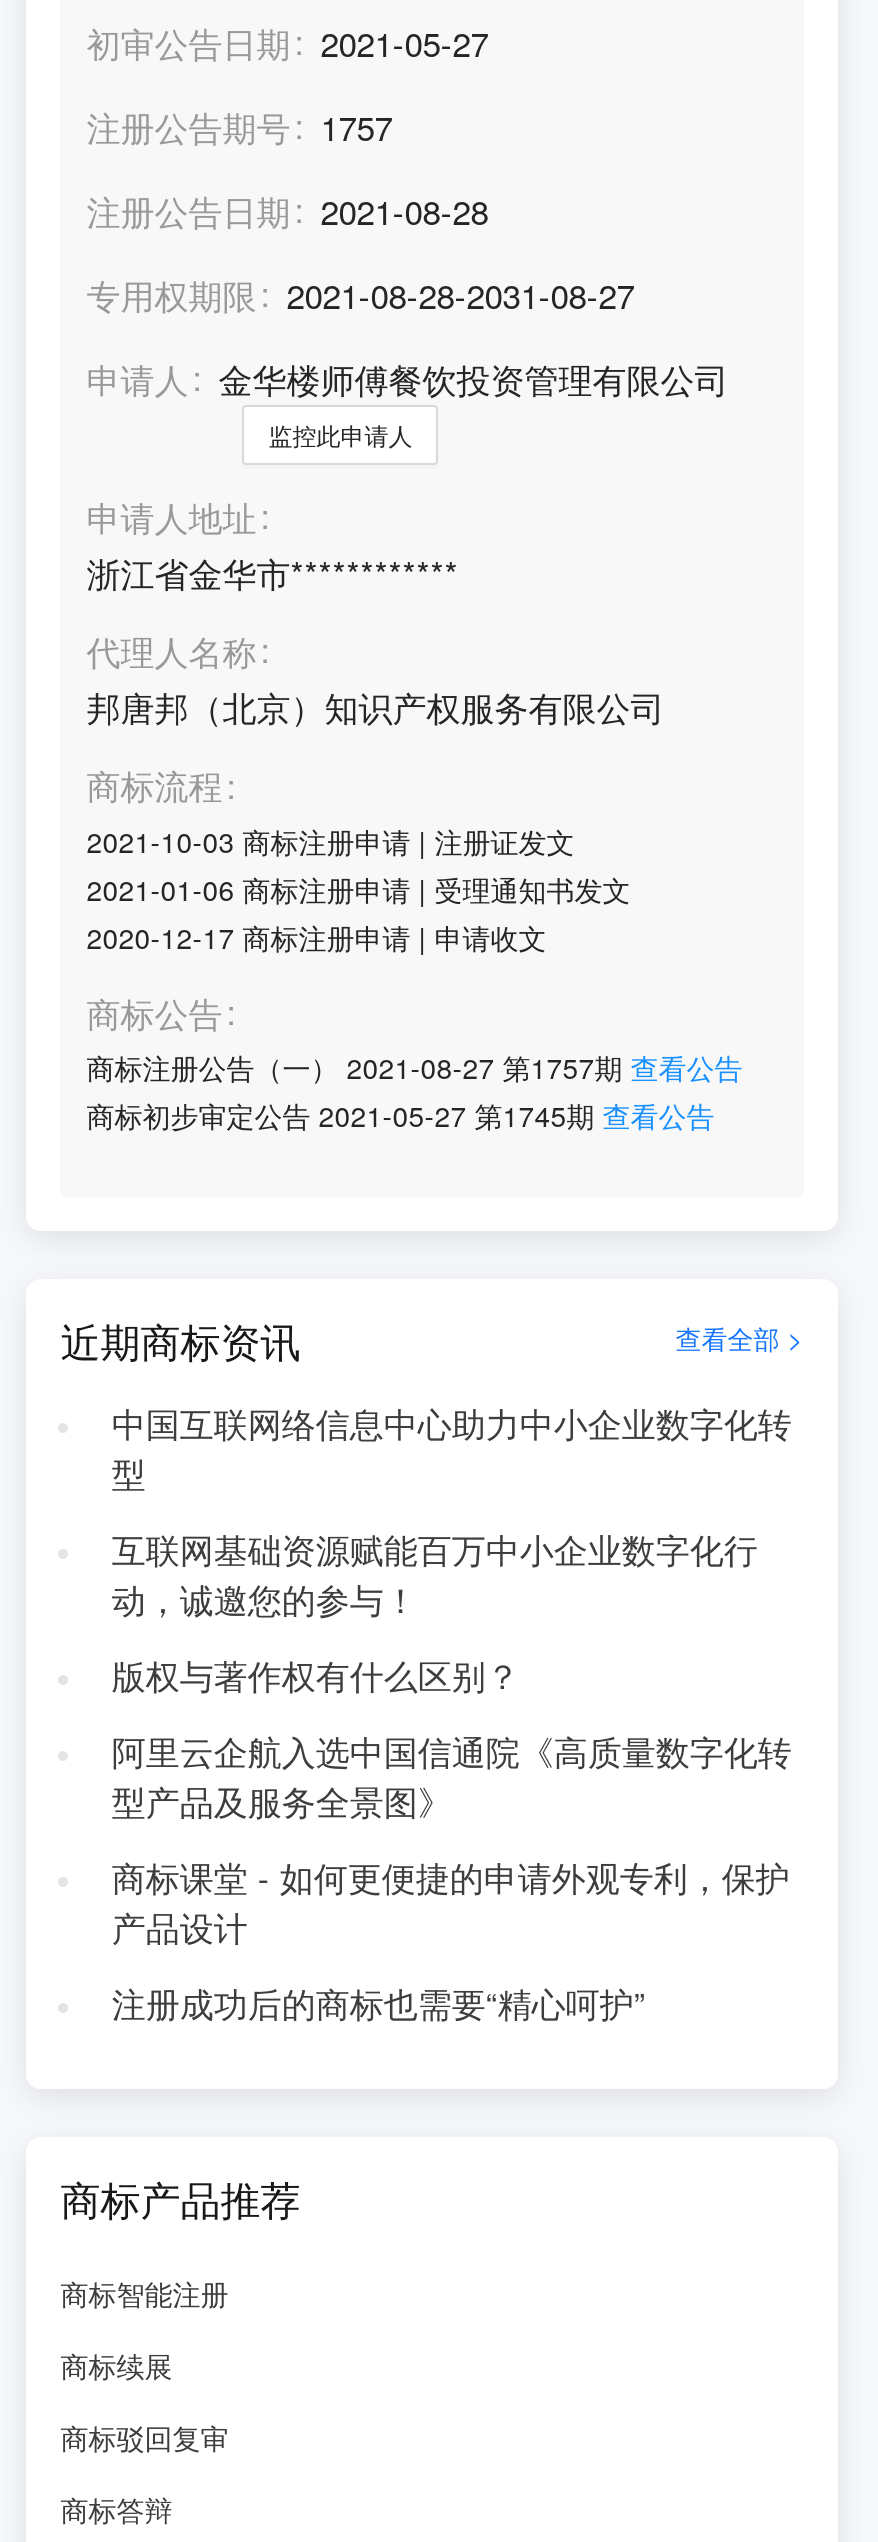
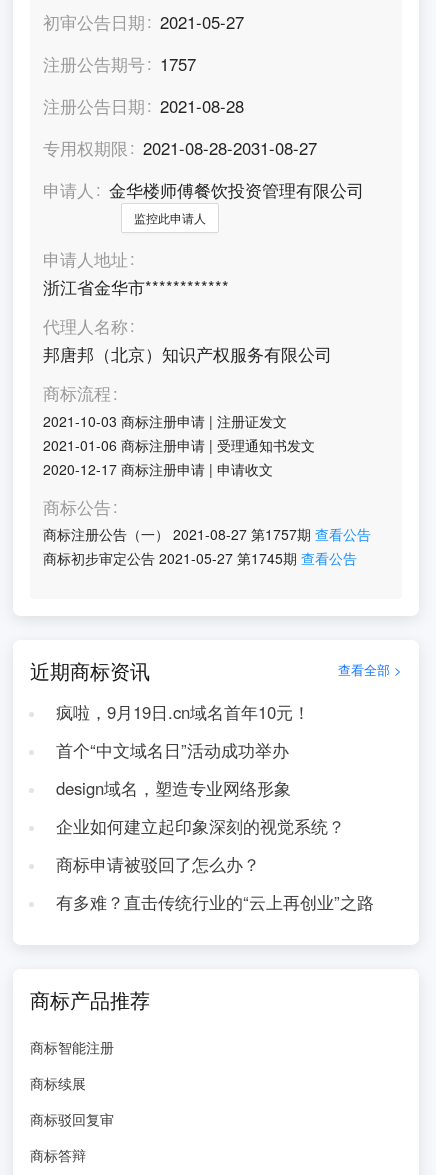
- 中国互联网络信息中心助力中小企业数字化转
- 型
+ 疯啦，9月19日.cn域名首年10元！

- 互联网基础资源赋能百万中小企业数字化行
- 动，诚邀您的参与！
+ 首个“中文域名日”活动成功举办

- 版权与著作权有什么区别？
+ design域名，塑造专业网络形象

- 阿里云企航入选中国信通院《高质量数字化转
- 型产品及服务全景图》
+ 企业如何建立起印象深刻的视觉系统？

- 商标课堂 - 如何更便捷的申请外观专利，保护
- 产品设计
+ 商标申请被驳回了怎么办？

- 注册成功后的商标也需要“精心呵护”
+ 有多难？直击传统行业的“云上再创业”之路
